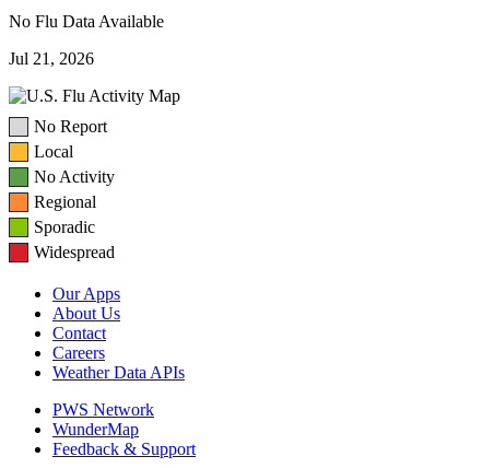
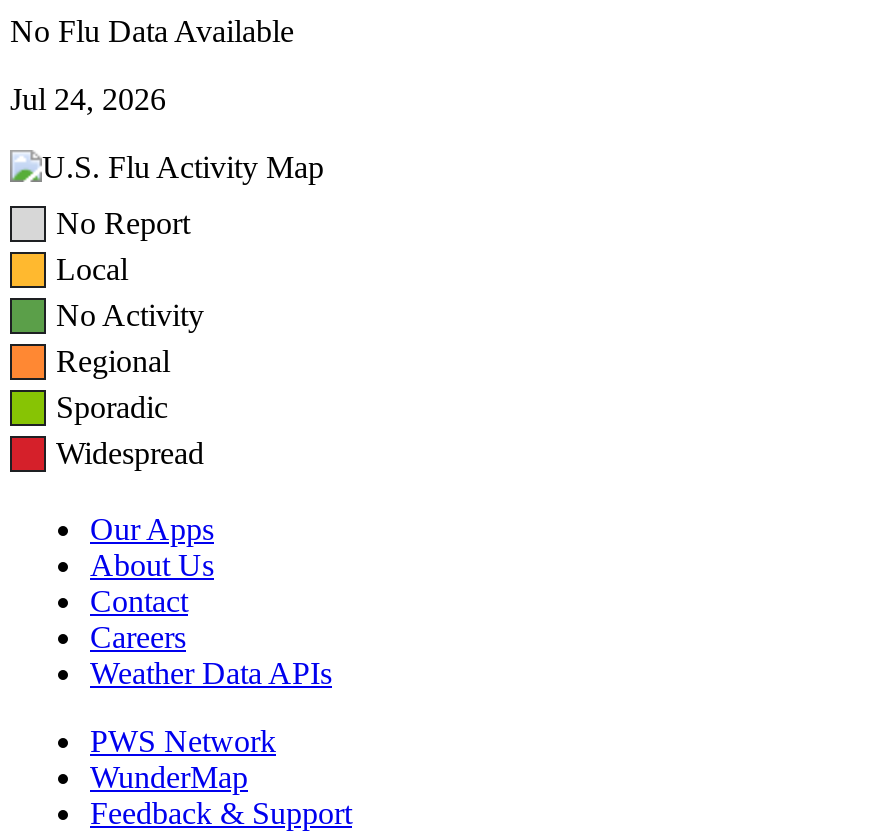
- Jul 21, 2026
+ Jul 24, 2026
